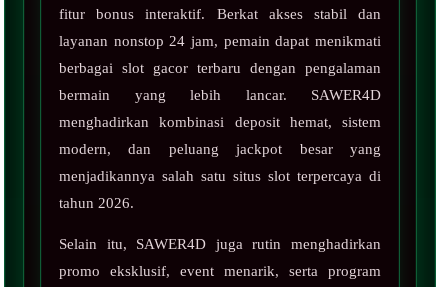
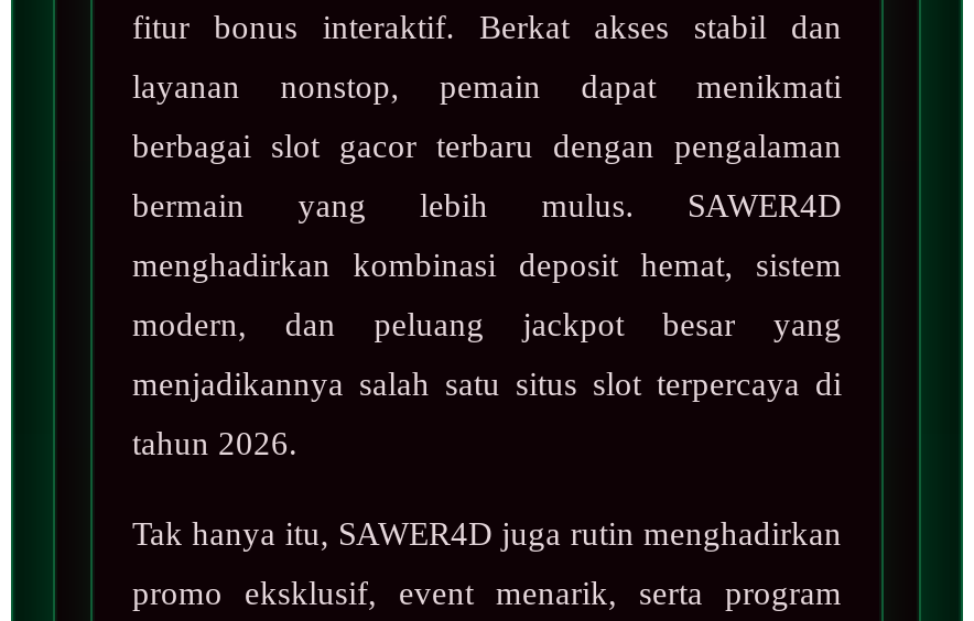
- layanan nonstop 24 jam, pemain dapat menikmati
+ layanan nonstop, pemain dapat menikmati

- bermain yang lebih lancar. SAWER4D
+ bermain yang lebih mulus. SAWER4D

- Selain itu, SAWER4D juga rutin menghadirkan
+ Tak hanya itu, SAWER4D juga rutin menghadirkan
